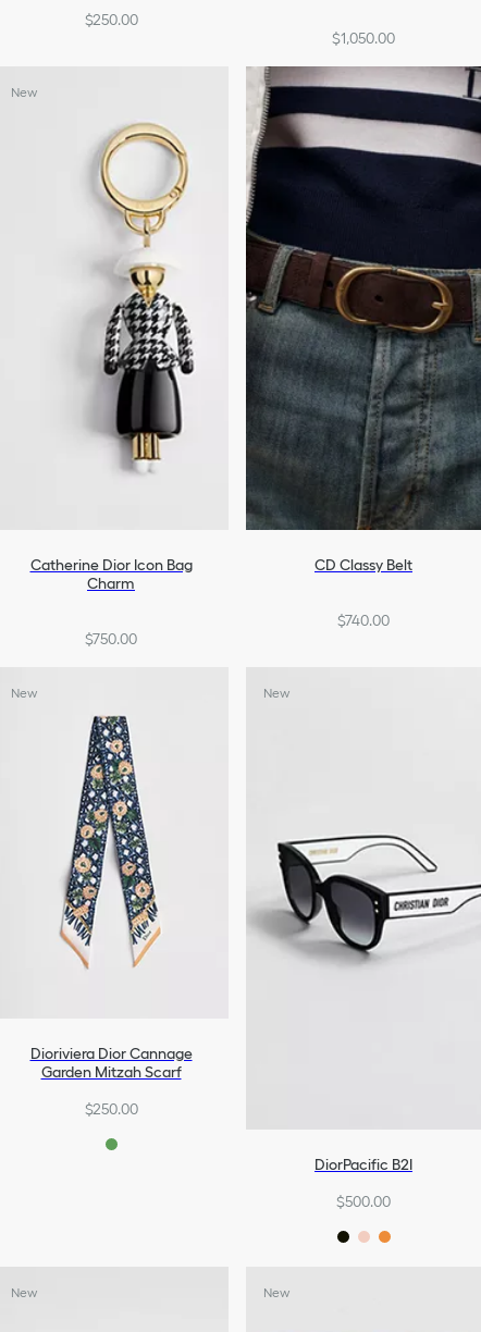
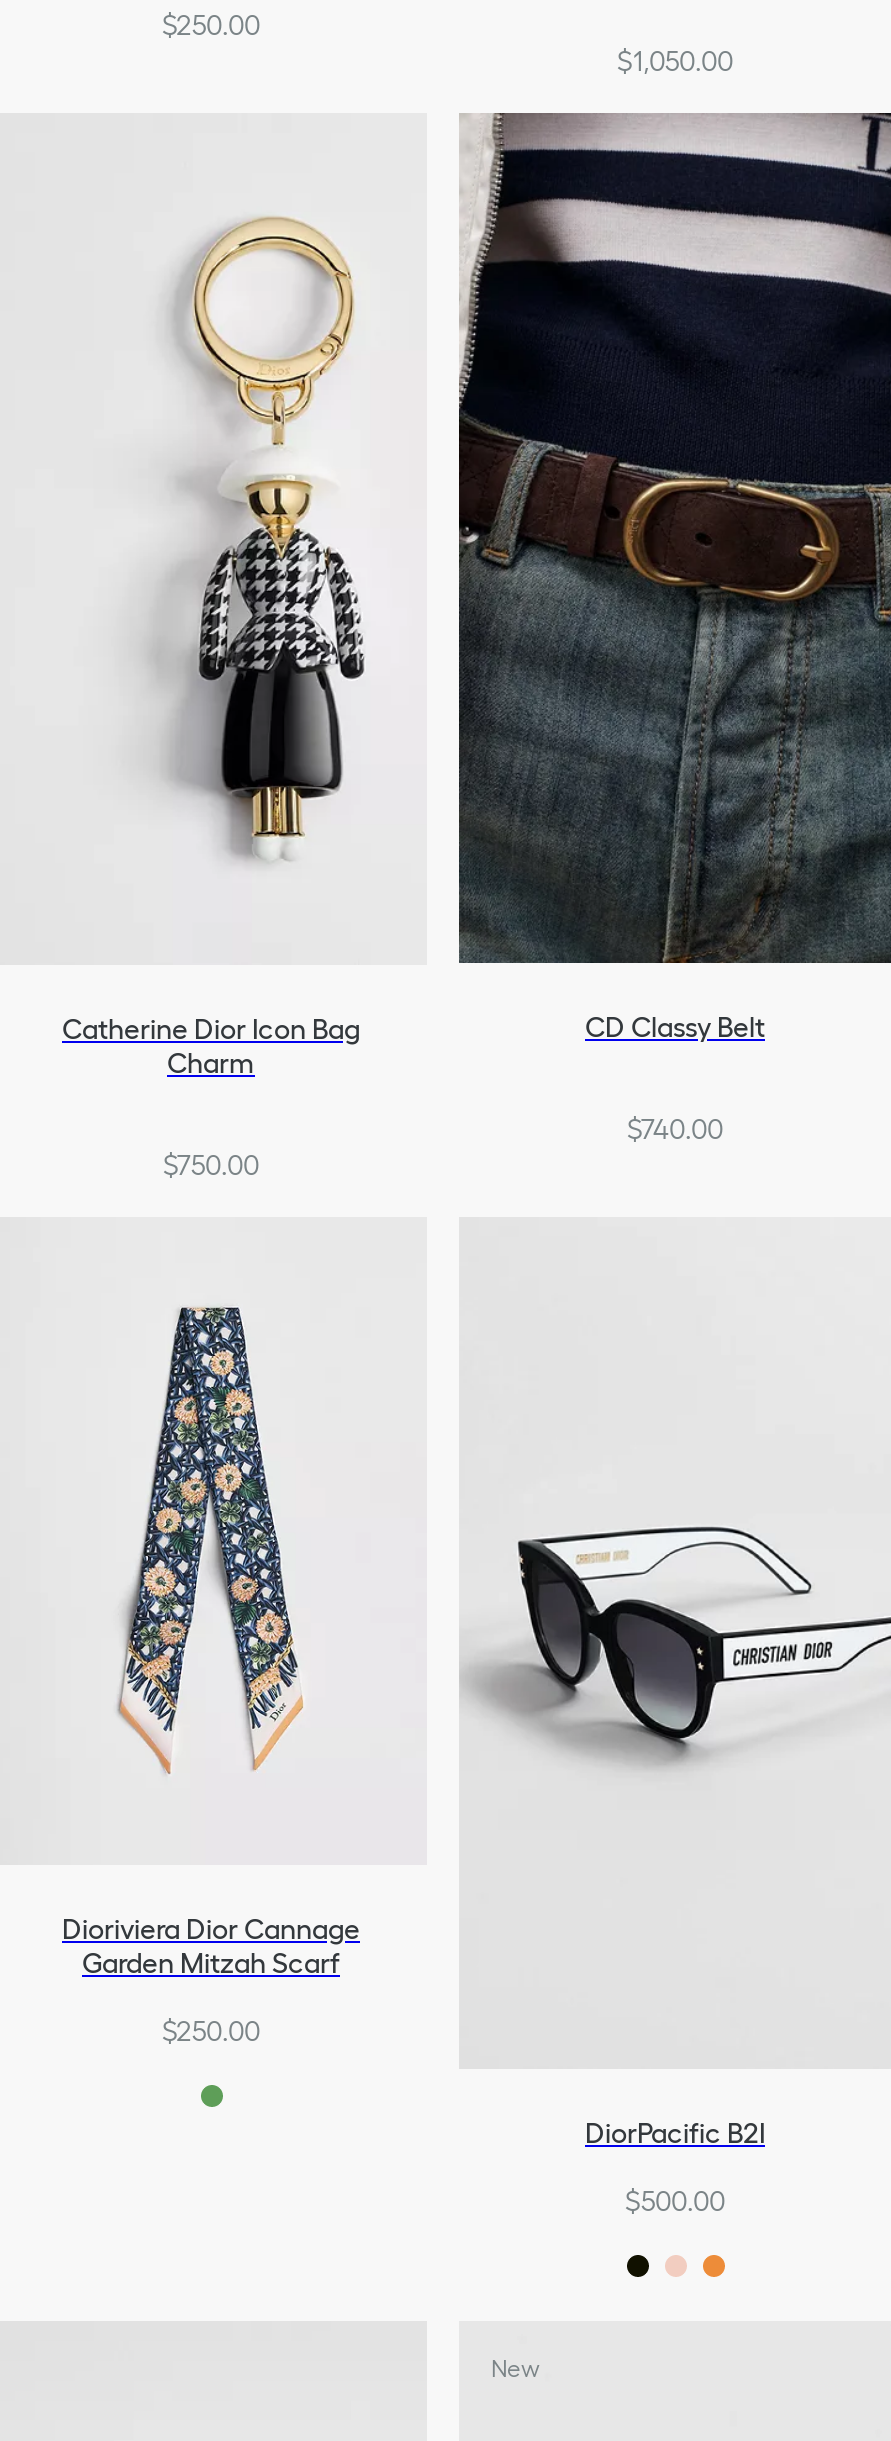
- New

- New

- New

- New
